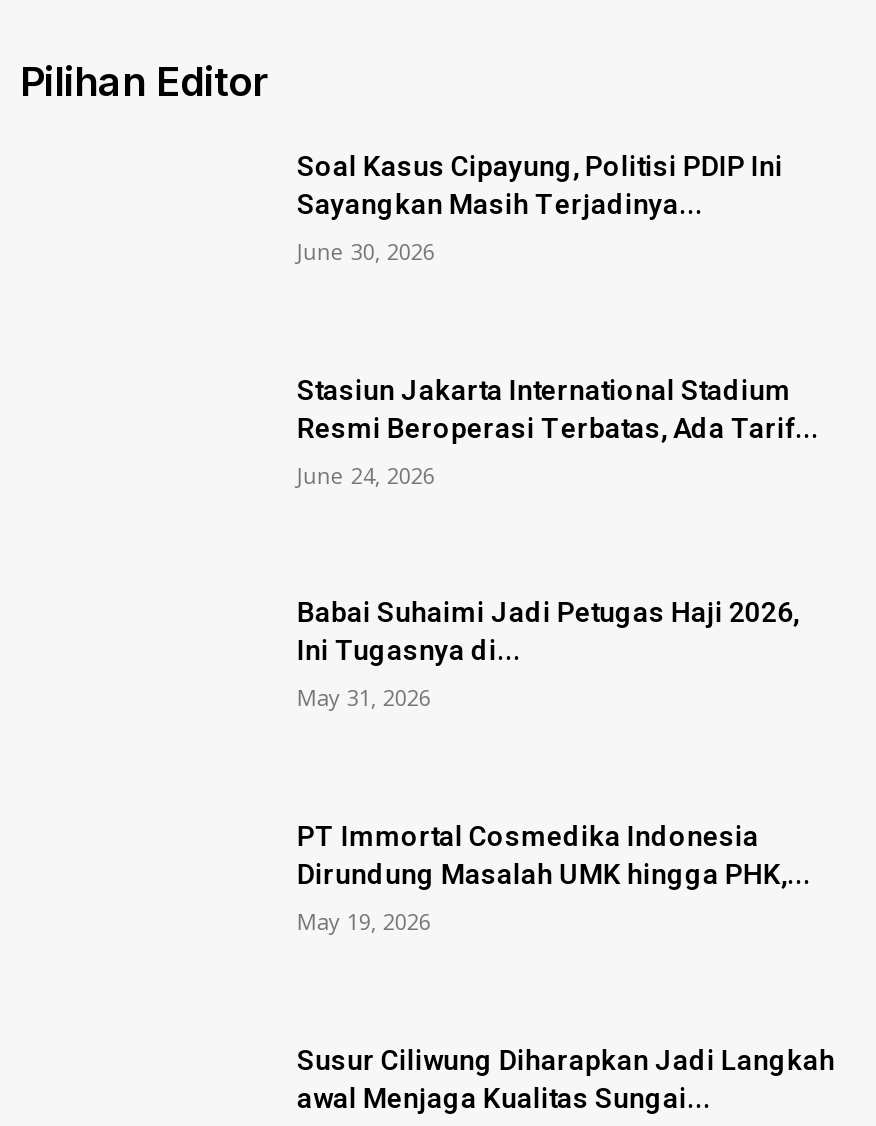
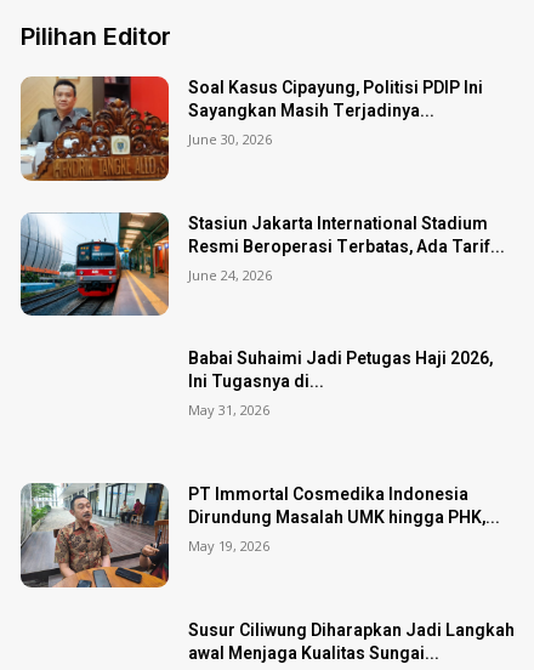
+ [image]

+ [image]

+ [image]
